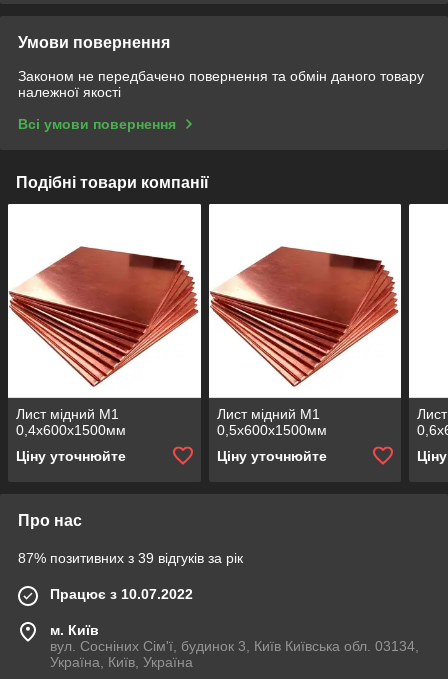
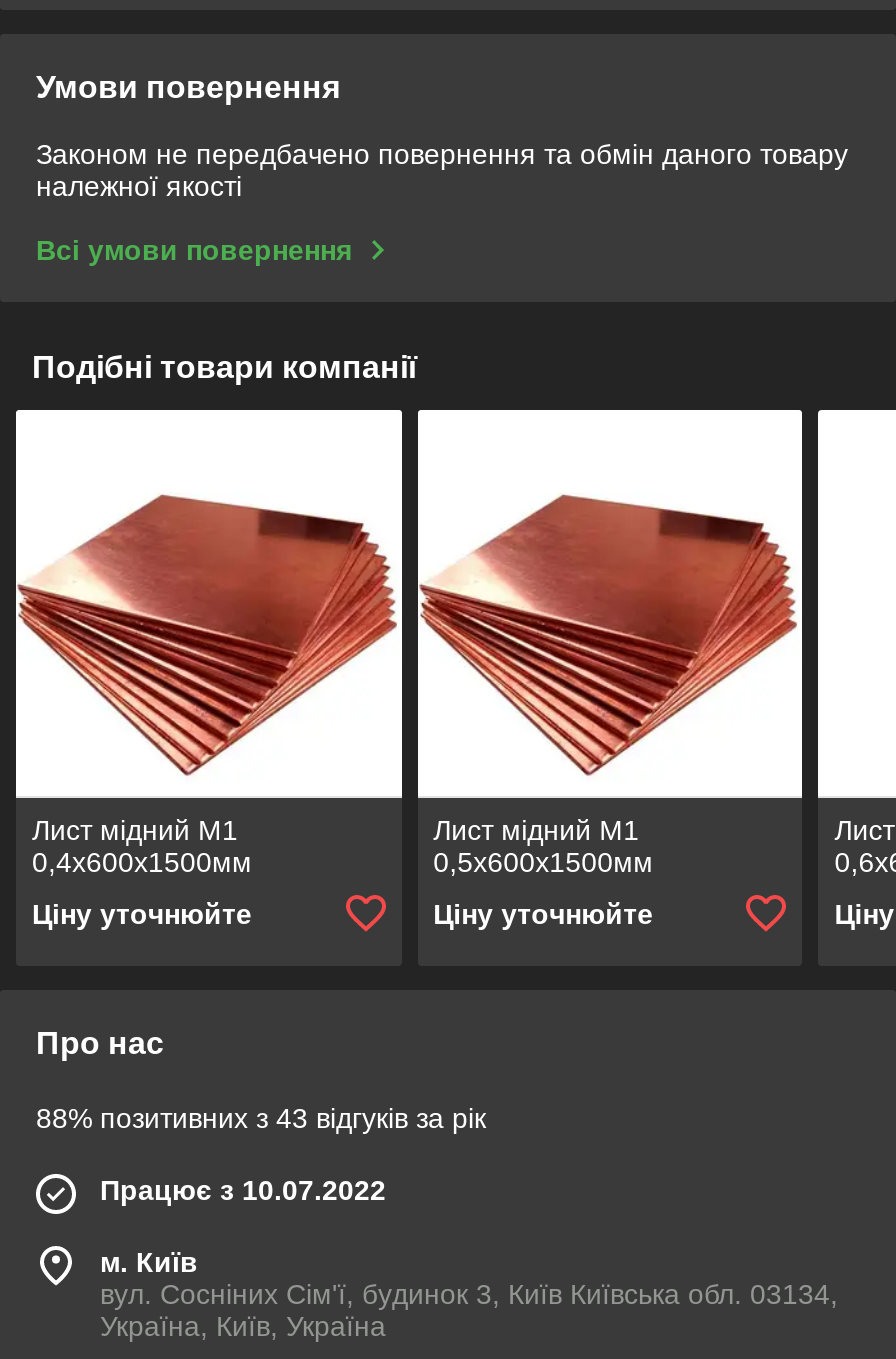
- 87% позитивних з 39 відгуків за рік
+ 88% позитивних з 43 відгуків за рік
